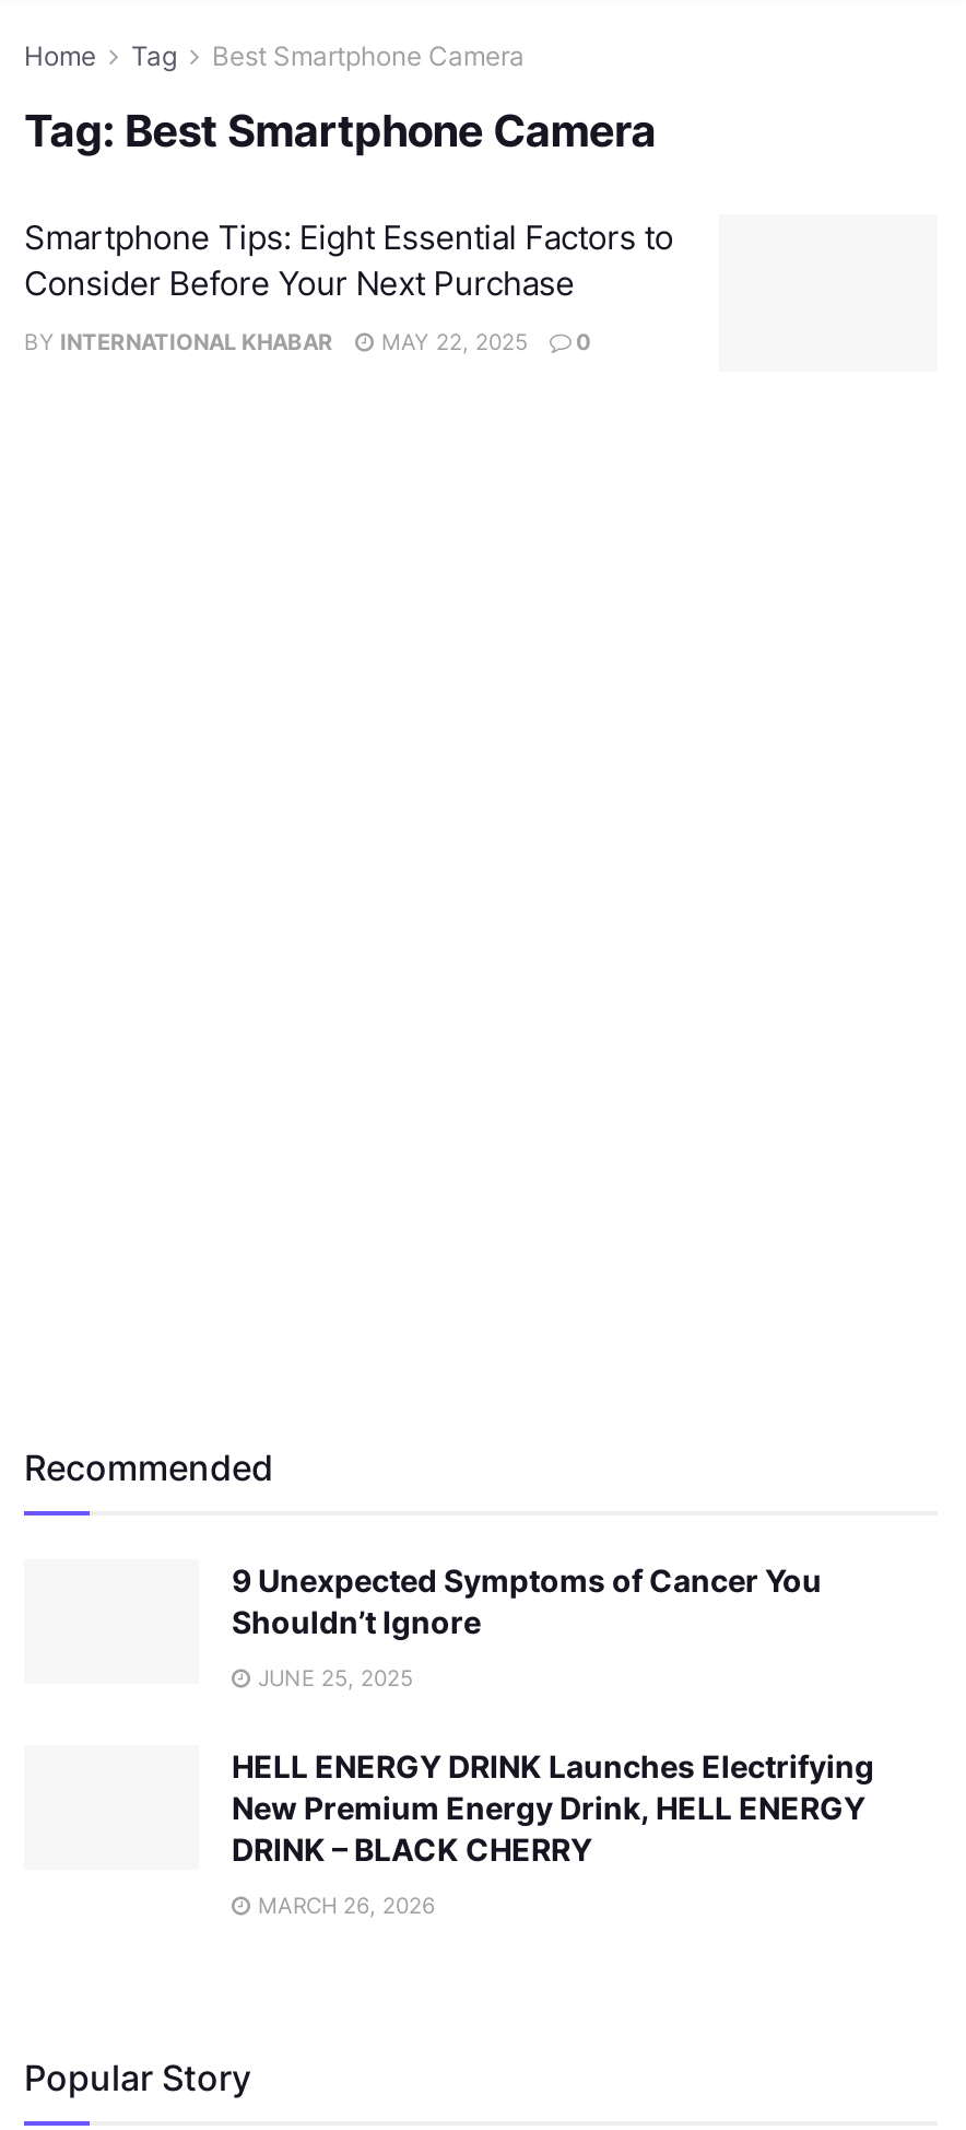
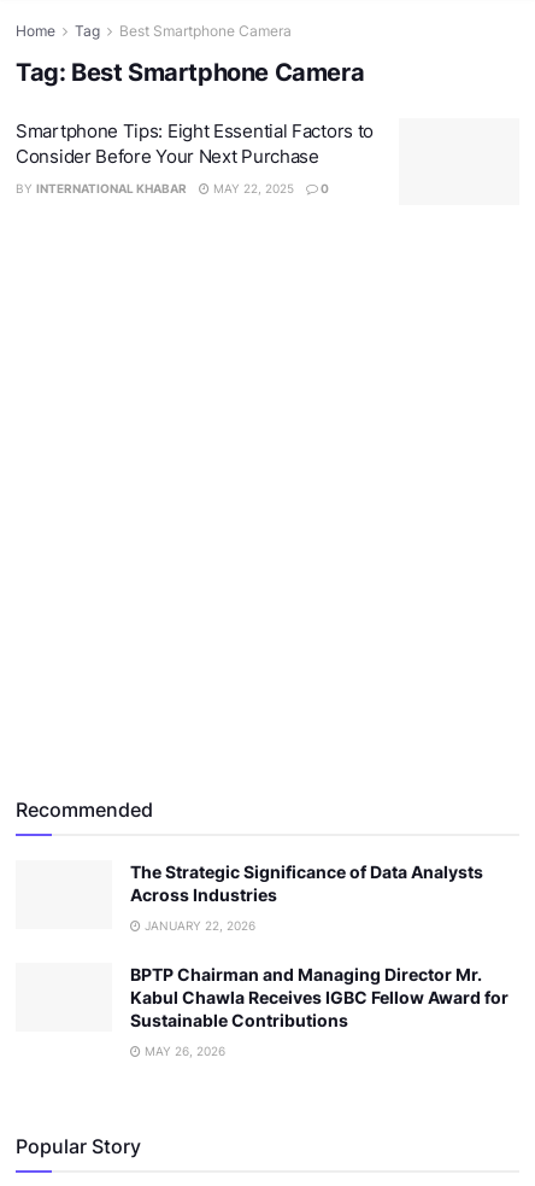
- 9 Unexpected Symptoms of Cancer You
- Shouldn’t Ignore
+ The Strategic Significance of Data Analysts
+ Across Industries

- JUNE 25, 2025
+ JANUARY 22, 2026

- HELL ENERGY DRINK Launches Electrifying
- New Premium Energy Drink, HELL ENERGY
- DRINK – BLACK CHERRY
+ BPTP Chairman and Managing Director Mr.
+ Kabul Chawla Receives IGBC Fellow Award for
+ Sustainable Contributions

- MARCH 26, 2026
+ MAY 26, 2026
